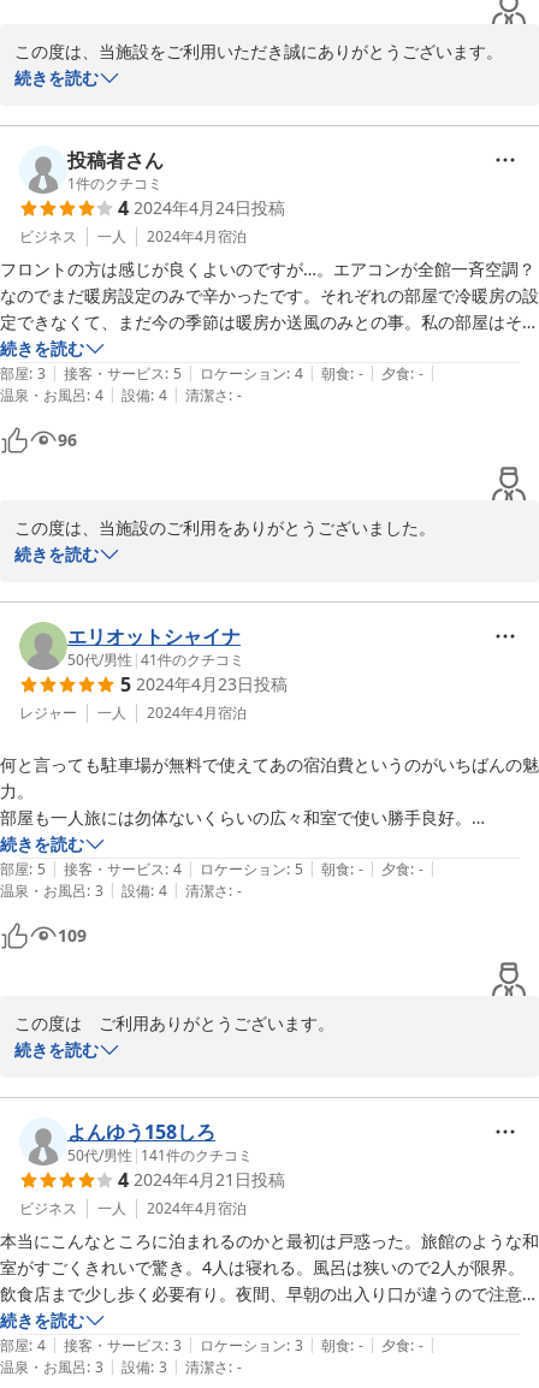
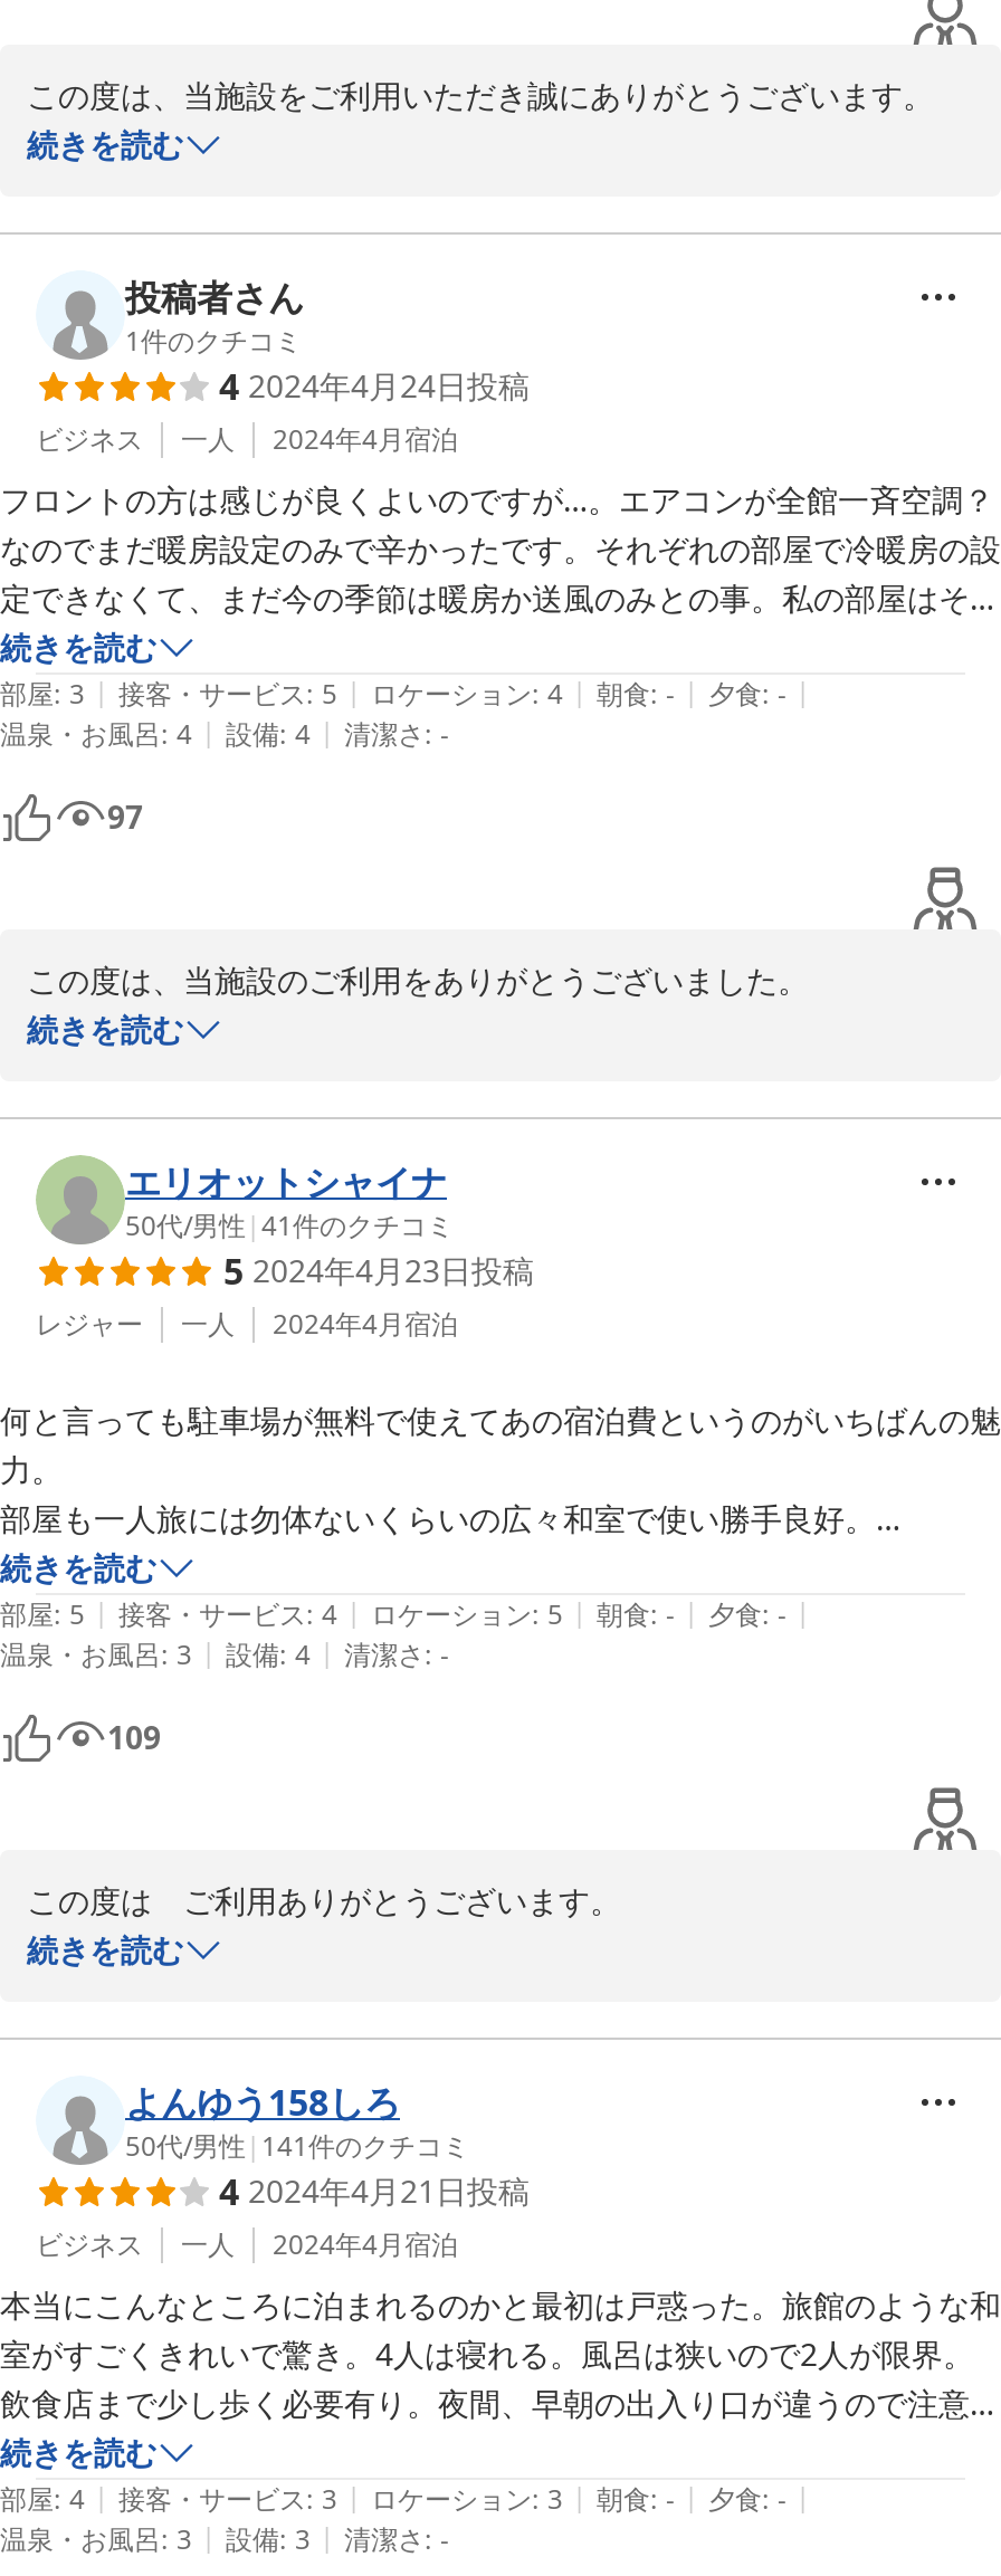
- 96
+ 97
